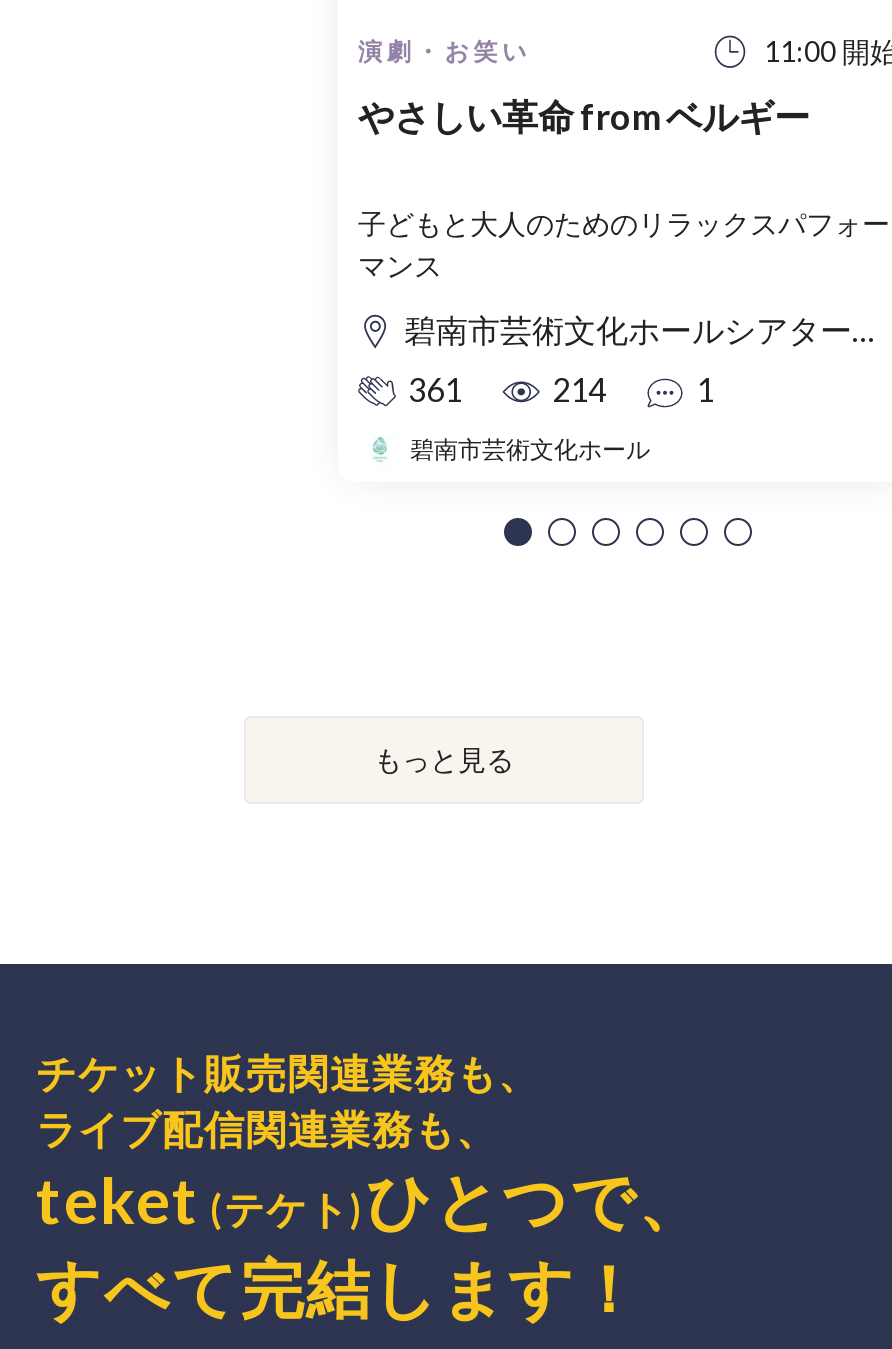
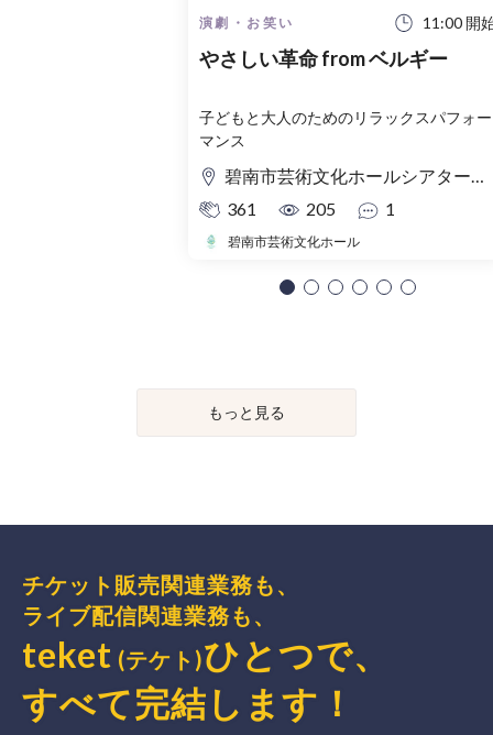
- 214
+ 205
